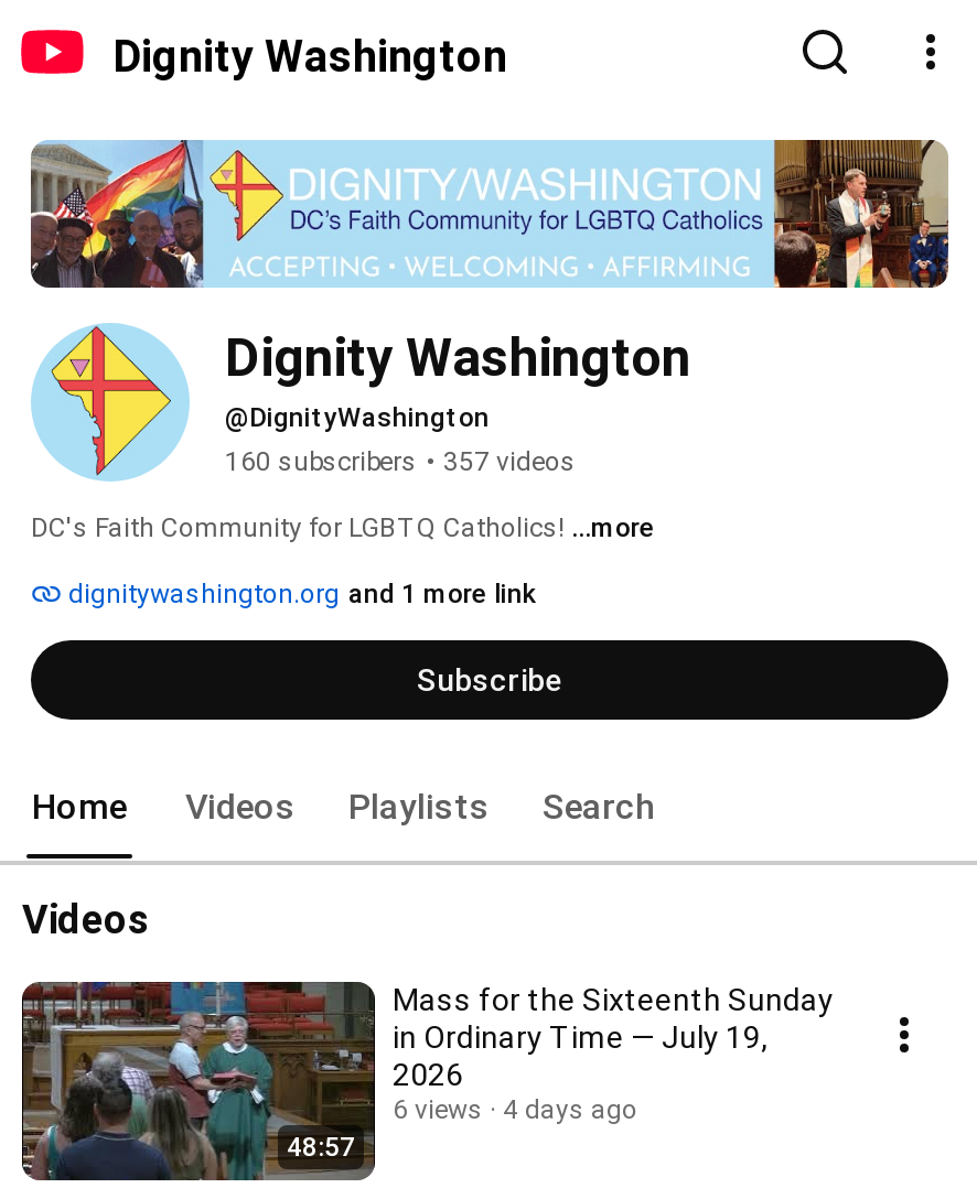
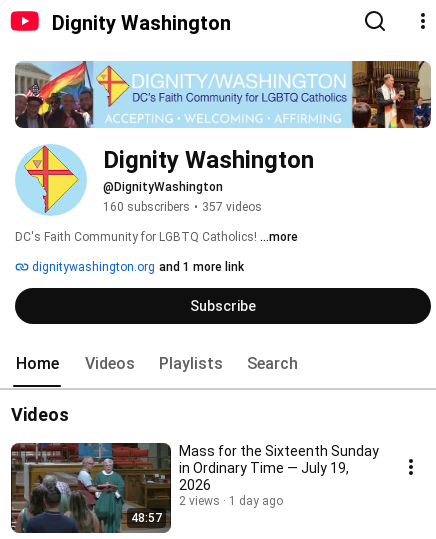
- 6 views
+ 2 views

- 4 days ago
+ 1 day ago
